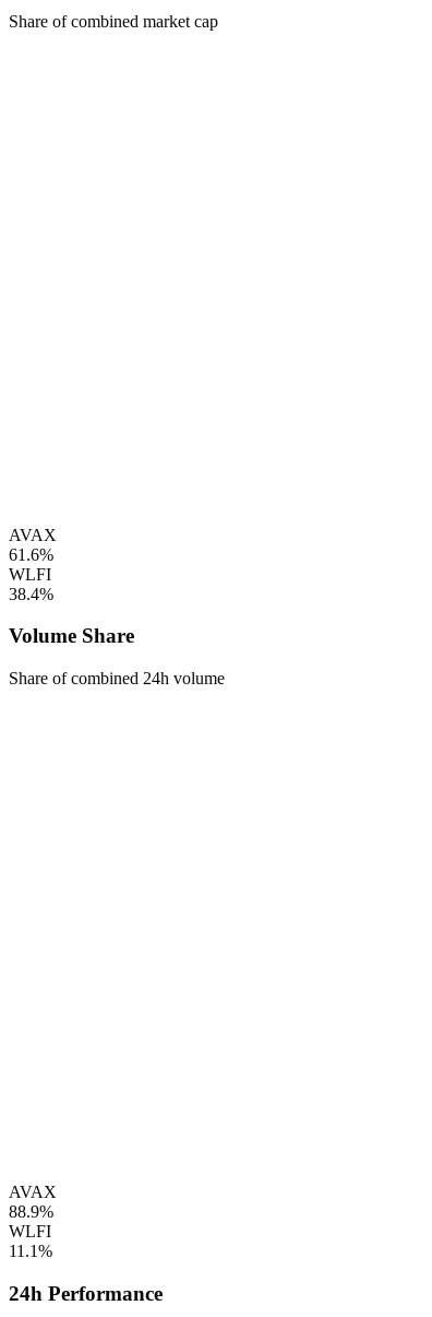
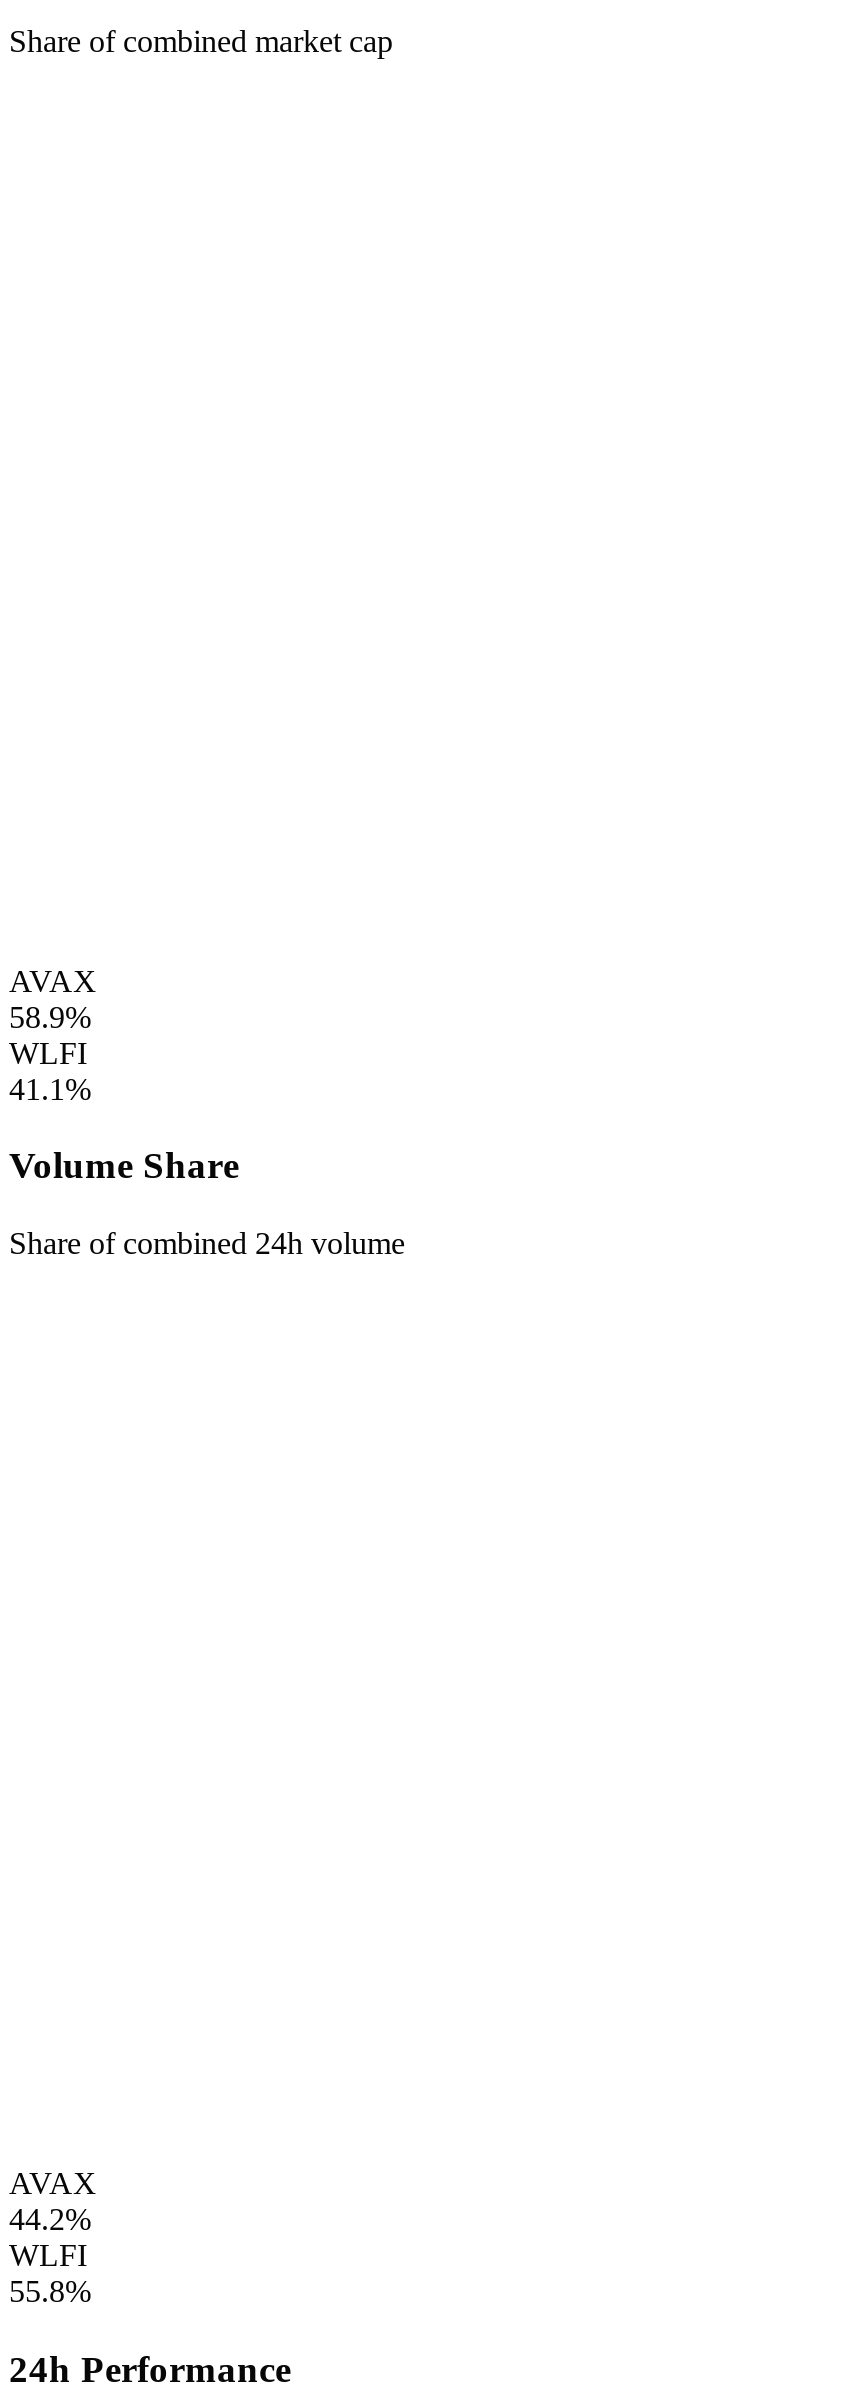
- 61.6%
+ 58.9%

- 38.4%
+ 41.1%

- 88.9%
+ 44.2%

- 11.1%
+ 55.8%
